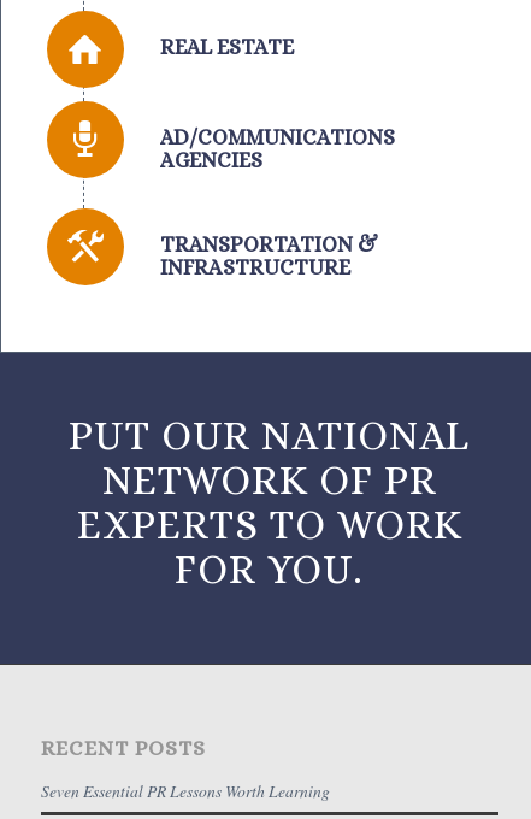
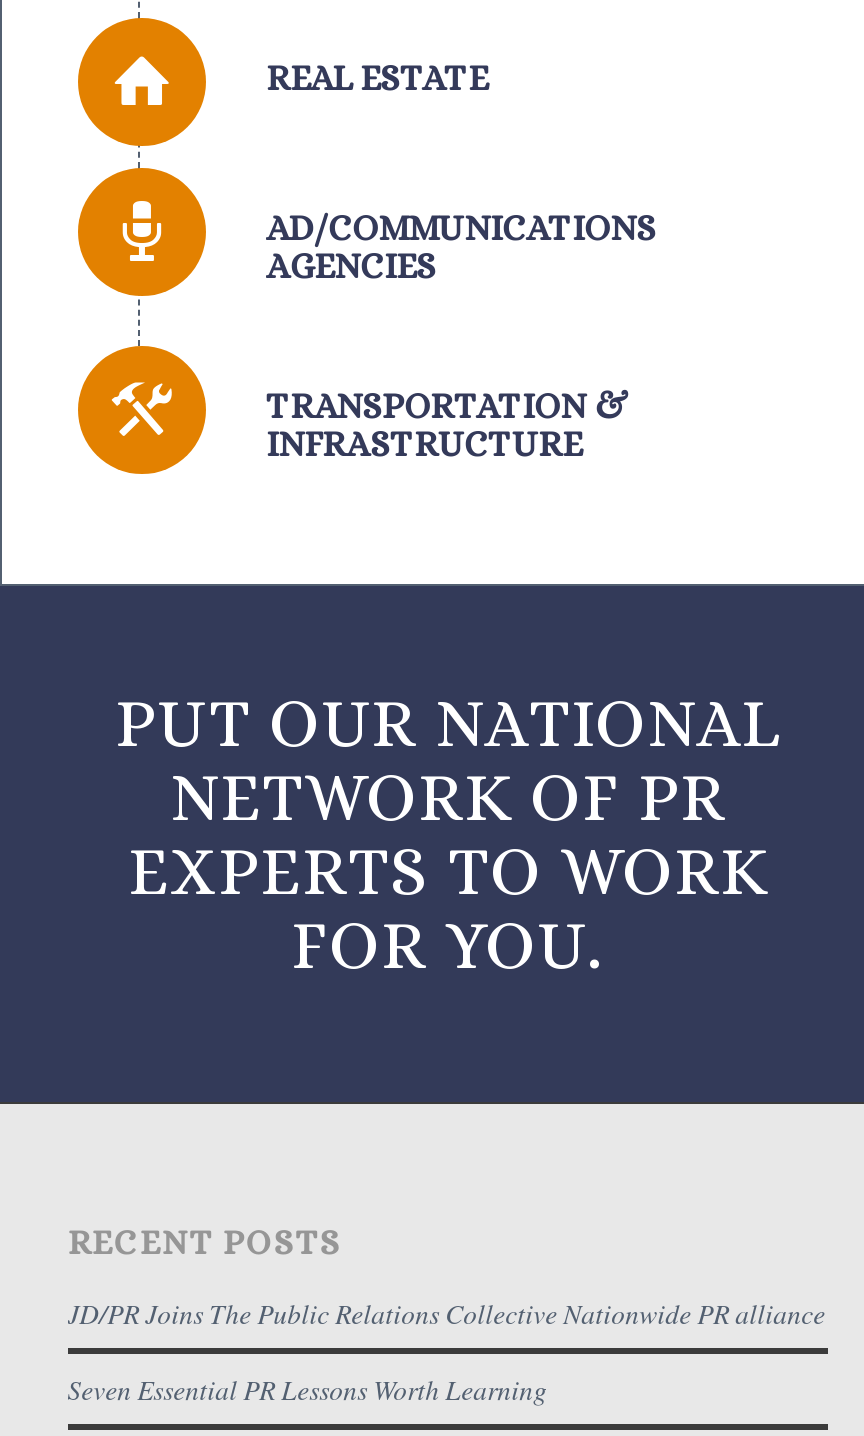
+ JD/PR Joins The Public Relations Collective Nationwide PR alliance
